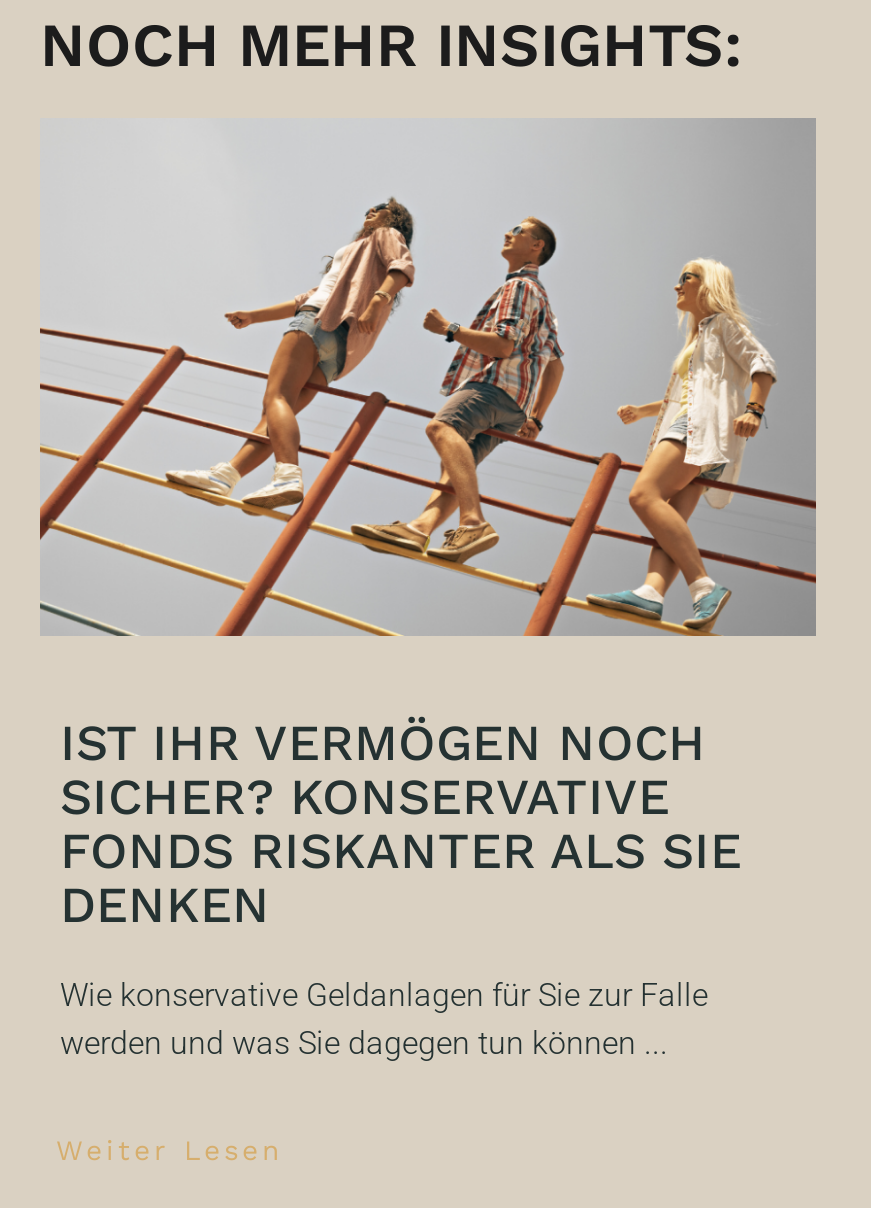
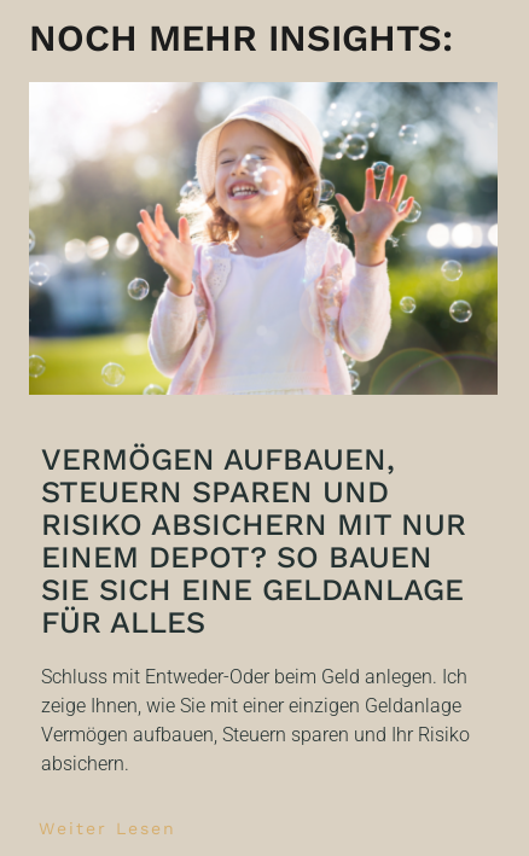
- [image]
- IST IHR VERMÖGEN NOCH
- SICHER? KONSERVATIVE
- FONDS RISKANTER ALS SIE
- DENKEN
+ [image]
+ VERMÖGEN AUFBAUEN,
+ STEUERN SPAREN UND
+ RISIKO ABSICHERN MIT NUR
+ EINEM DEPOT? SO BAUEN
+ SIE SICH EINE GELDANLAGE
+ FÜR ALLES

- Wie konservative Geldanlagen für Sie zur Falle
- werden und was Sie dagegen tun können ...
+ Schluss mit Entweder-Oder beim Geld anlegen. Ich
+ zeige Ihnen, wie Sie mit einer einzigen Geldanlage
+ Vermögen aufbauen, Steuern sparen und Ihr Risiko
+ absichern.
